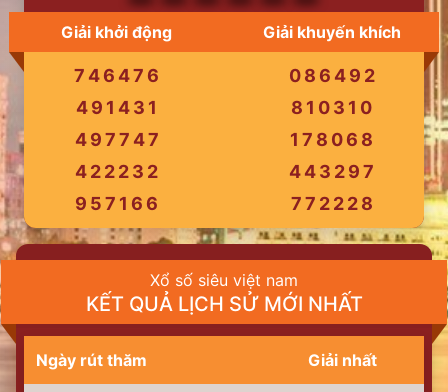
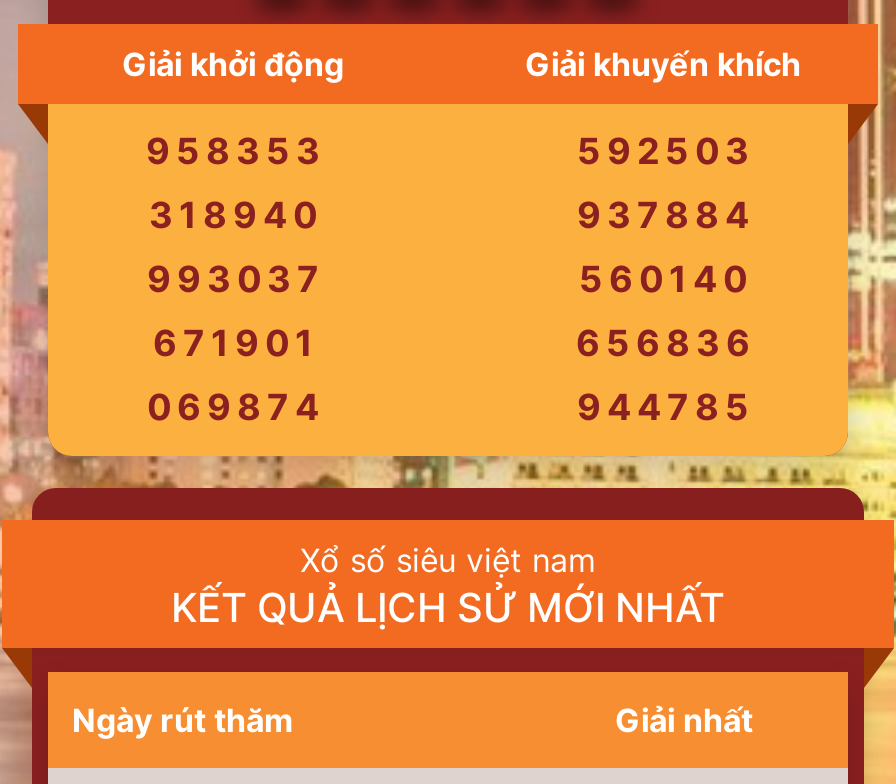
- 7 4 6 4 7 6
+ 9 5 8 3 5 3

- 0 8 6 4 9 2
+ 5 9 2 5 0 3

- 4 9 1 4 3 1
+ 3 1 8 9 4 0

- 8 1 0 3 1 0
+ 9 3 7 8 8 4

- 4 9 7 7 4 7
+ 9 9 3 0 3 7

- 1 7 8 0 6 8
+ 5 6 0 1 4 0

- 4 2 2 2 3 2
+ 6 7 1 9 0 1

- 4 4 3 2 9 7
+ 6 5 6 8 3 6

- 9 5 7 1 6 6
+ 0 6 9 8 7 4

- 7 7 2 2 2 8
+ 9 4 4 7 8 5
